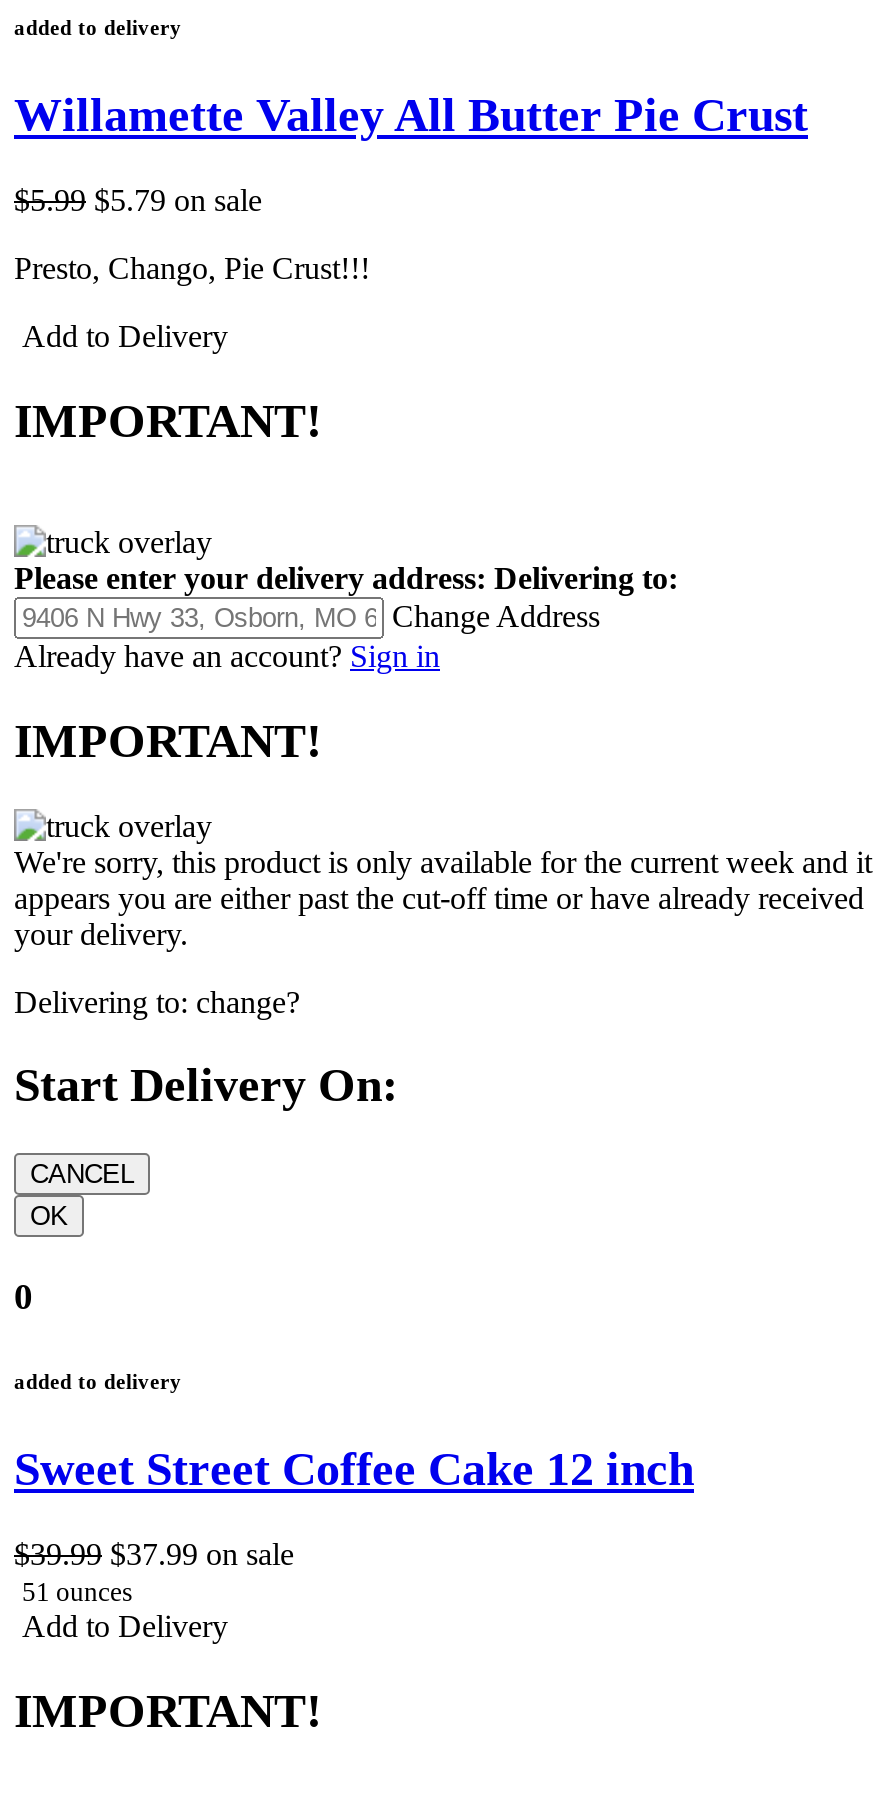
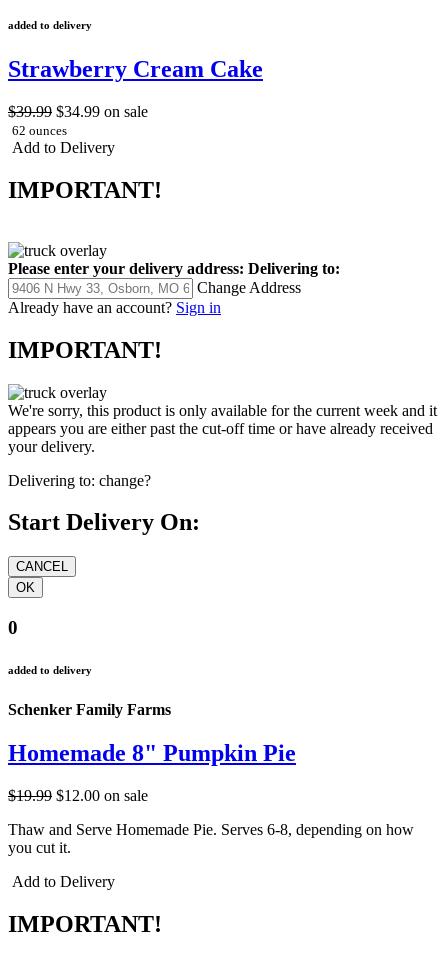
- Willamette Valley All Butter Pie Crust
- $5.99 $5.79 on sale
- Presto, Chango, Pie Crust!!!
+ Strawberry Cream Cake
+ $39.99 $34.99 on sale
+ 62 ounces

moved up: Add to Delivery | IMPORTANT! | Please enter your delivery address: Delivering to: | ... | 0 | added to delivery

- Sweet Street Coffee Cake 12 inch
- $39.99 $37.99 on sale
- 51 ounces
+ Schenker Family Farms
+ Homemade 8" Pumpkin Pie
+ $19.99 $12.00 on sale
+ Thaw and Serve Homemade Pie. Serves 6-8, depending on how
+ you cut it.
